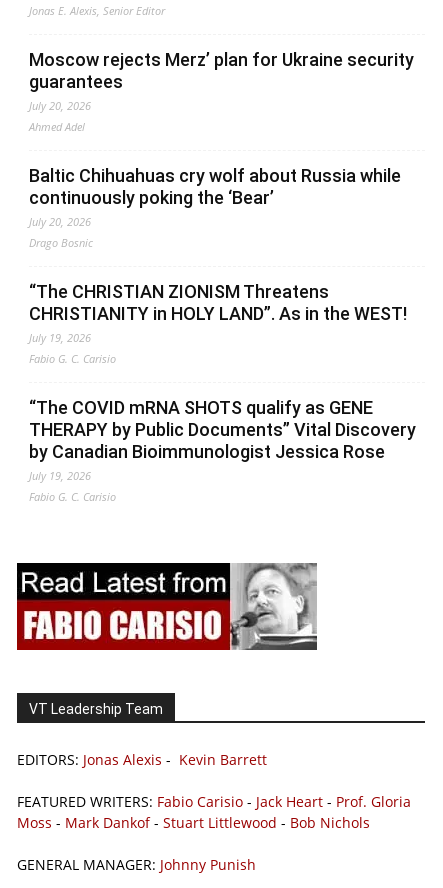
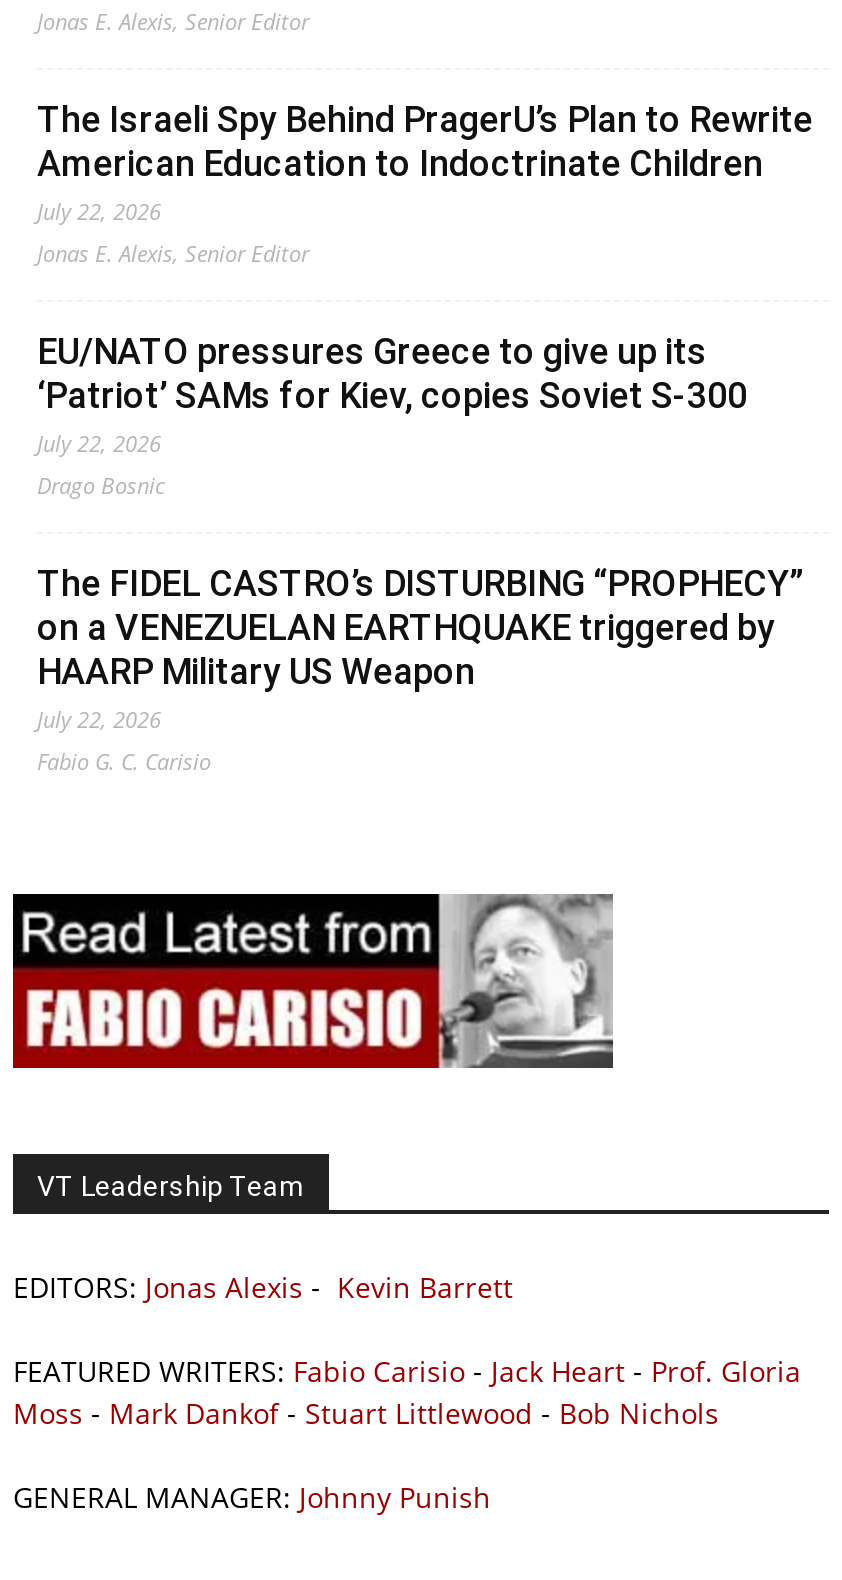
- Moscow rejects Merz’ plan for Ukraine security
- guarantees
- July 20, 2026
- Ahmed Adel
+ The Israeli Spy Behind PragerU’s Plan to Rewrite
+ American Education to Indoctrinate Children
+ July 22, 2026
+ Jonas E. Alexis, Senior Editor

- Baltic Chihuahuas cry wolf about Russia while
- continuously poking the ‘Bear’
- July 20, 2026
+ EU/NATO pressures Greece to give up its
+ ‘Patriot’ SAMs for Kiev, copies Soviet S-300
+ July 22, 2026

- “The CHRISTIAN ZIONISM Threatens
- CHRISTIANITY in HOLY LAND”. As in the WEST!
- July 19, 2026
- Fabio G. C. Carisio
- “The COVID mRNA SHOTS qualify as GENE
- THERAPY by Public Documents” Vital Discovery
- by Canadian Bioimmunologist Jessica Rose
- July 19, 2026
+ The FIDEL CASTRO’s DISTURBING “PROPHECY”
+ on a VENEZUELAN EARTHQUAKE triggered by
+ HAARP Military US Weapon
+ July 22, 2026
